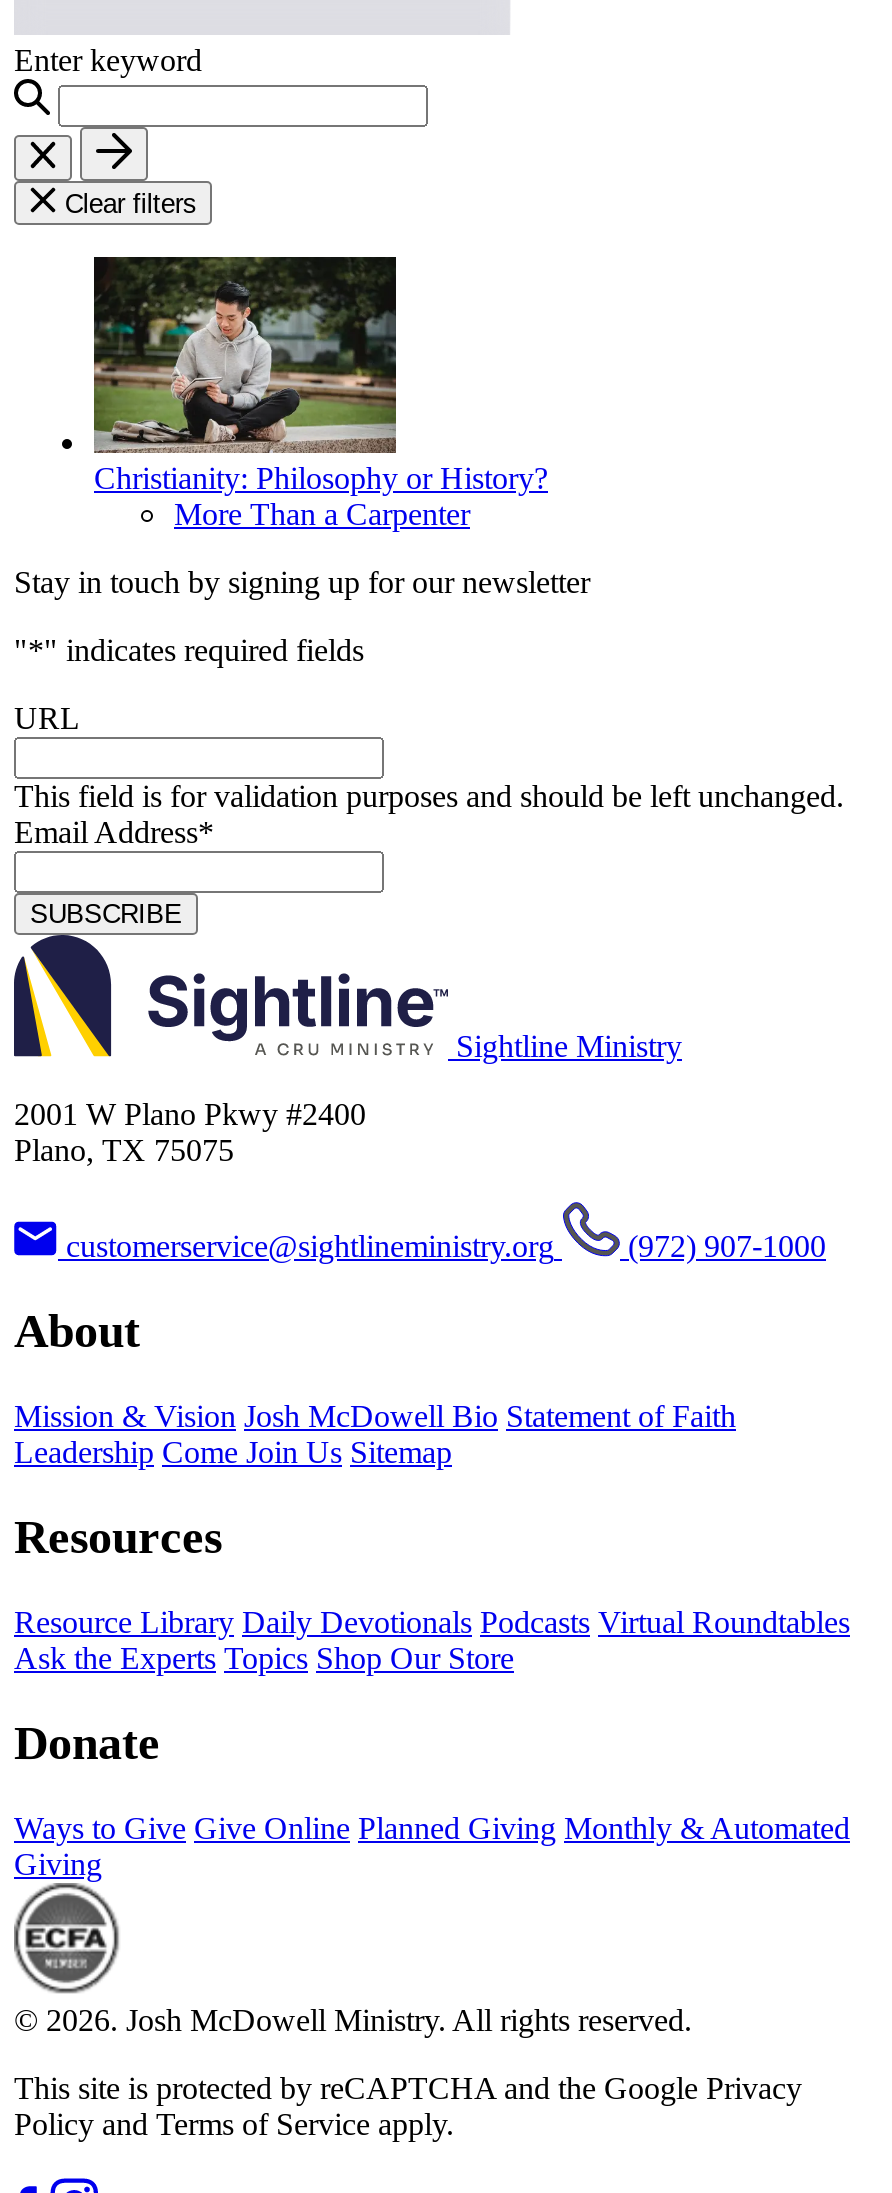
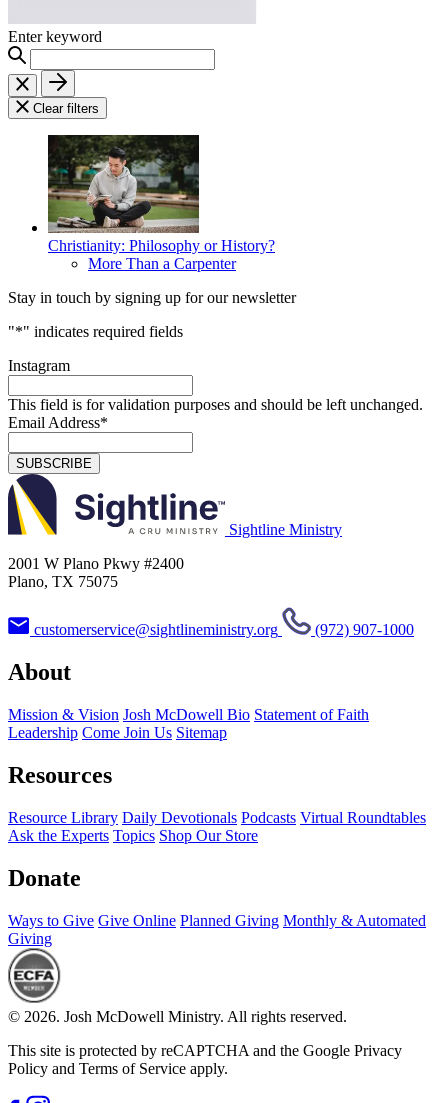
- URL
+ Instagram
